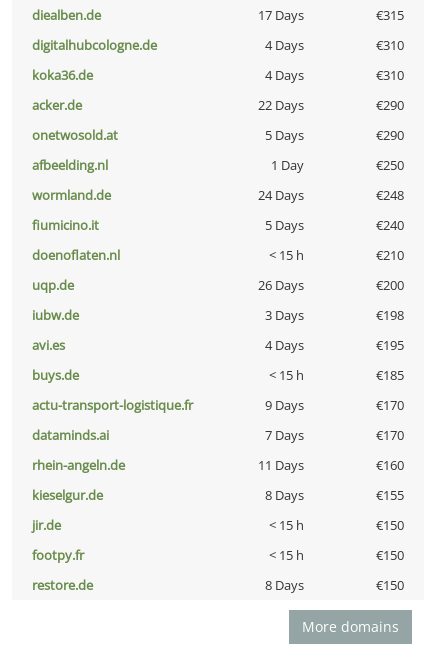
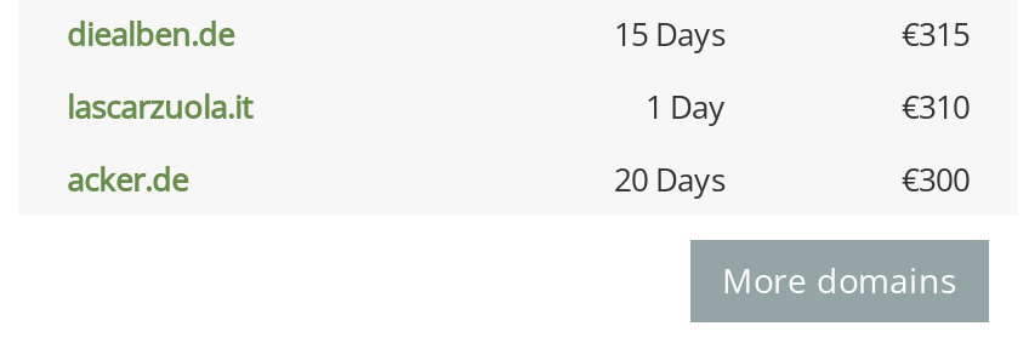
- 17 Days
+ 15 Days

- digitalhubcologne.de
- 4 Days
- €310
- koka36.de
- 4 Days
+ lascarzuola.it
+ 1 Day

- 22 Days
- €290
- onetwosold.at
- 5 Days
- €290
- afbeelding.nl
- 1 Day
- €250
- wormland.de
- 24 Days
- €248
- fiumicino.it
- 5 Days
- €240
- doenoflaten.nl
- < 15 h
- €210
- uqp.de
- 26 Days
- €200
- iubw.de
- 3 Days
- €198
- avi.es
- 4 Days
- €195
- buys.de
- < 15 h
- €185
- actu-transport-logistique.fr
- 9 Days
- €170
- dataminds.ai
- 7 Days
- €170
- rhein-angeln.de
- 11 Days
- €160
- kieselgur.de
- 8 Days
- €155
- jir.de
- < 15 h
- €150
- footpy.fr
- < 15 h
- €150
- restore.de
- 8 Days
- €150
+ 20 Days
+ €300
